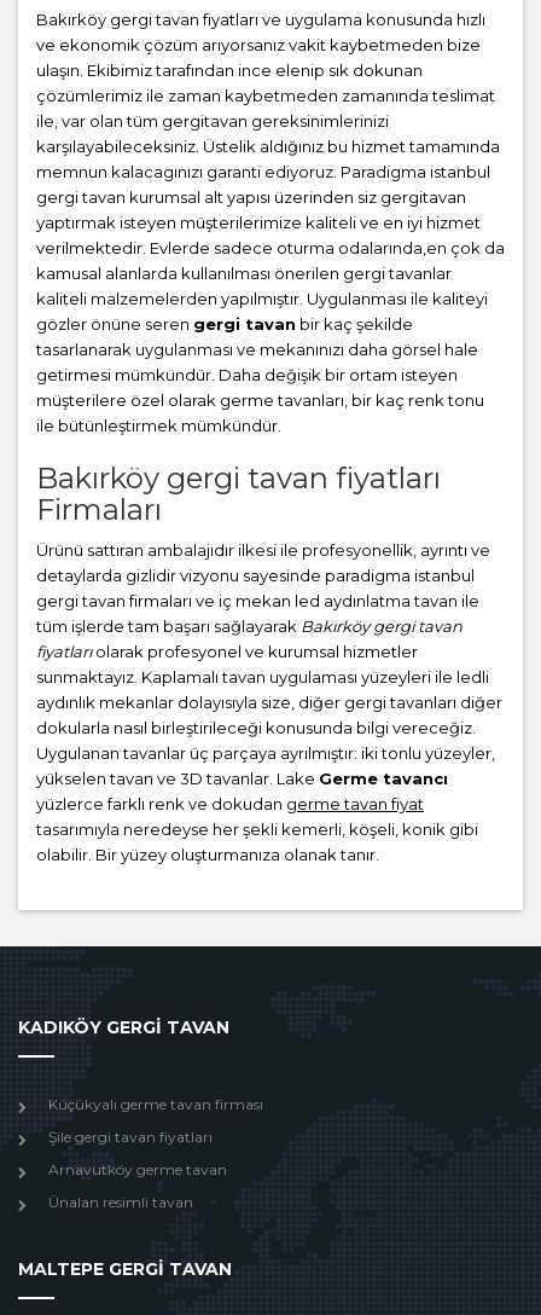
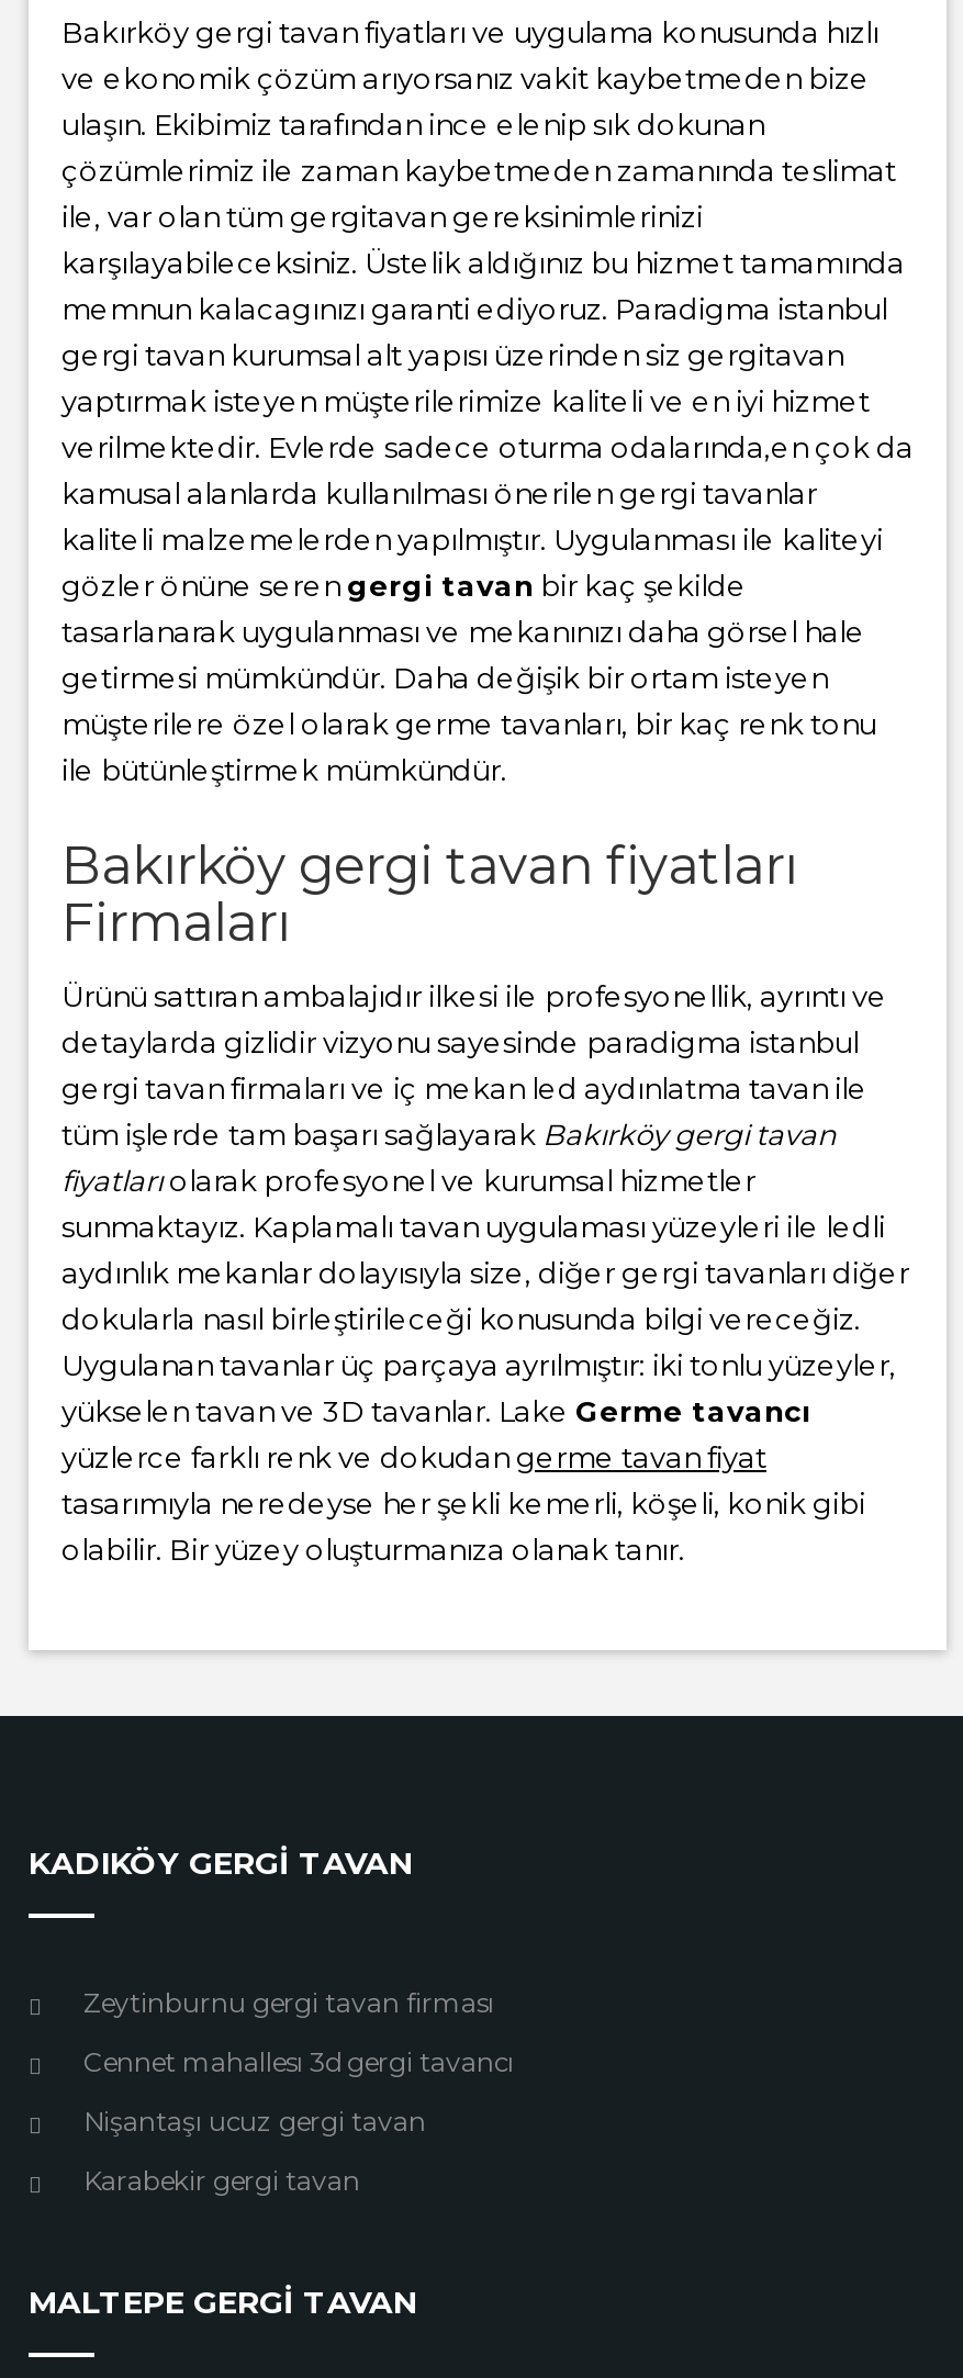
- Küçükyalı germe tavan firması
+ Zeytinburnu gergi tavan firması

- Şile gergi tavan fiyatları
+ Cennet mahallesı 3d gergi tavancı

- Arnavutköy germe tavan
+ Nişantaşı ucuz gergi tavan

- Ünalan resimli tavan
+ Karabekir gergi tavan
